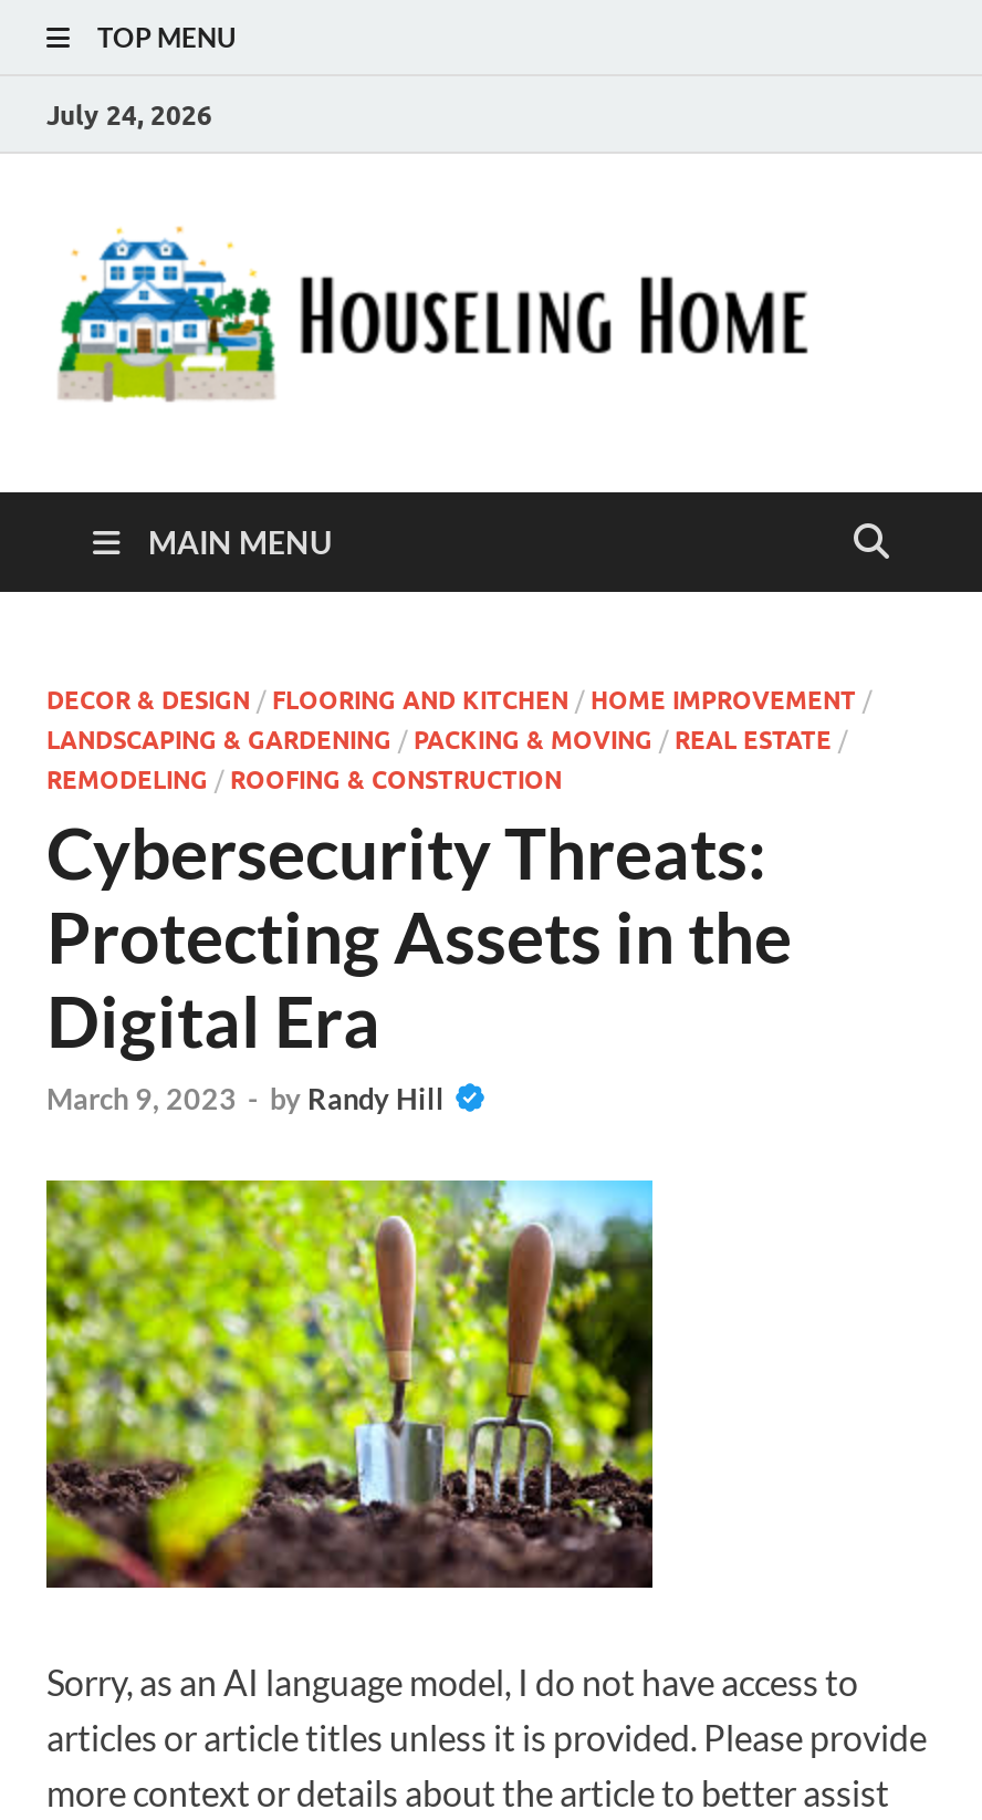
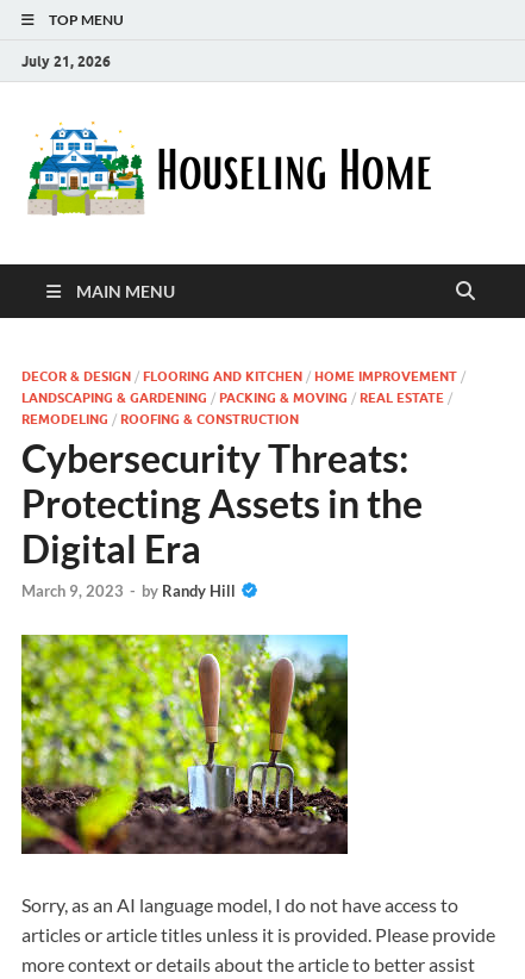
- July 24, 2026
+ July 21, 2026
